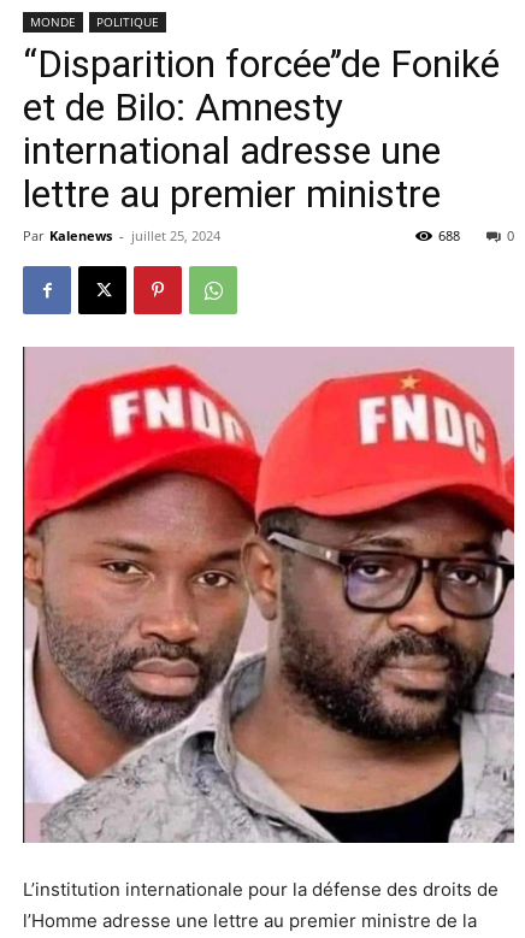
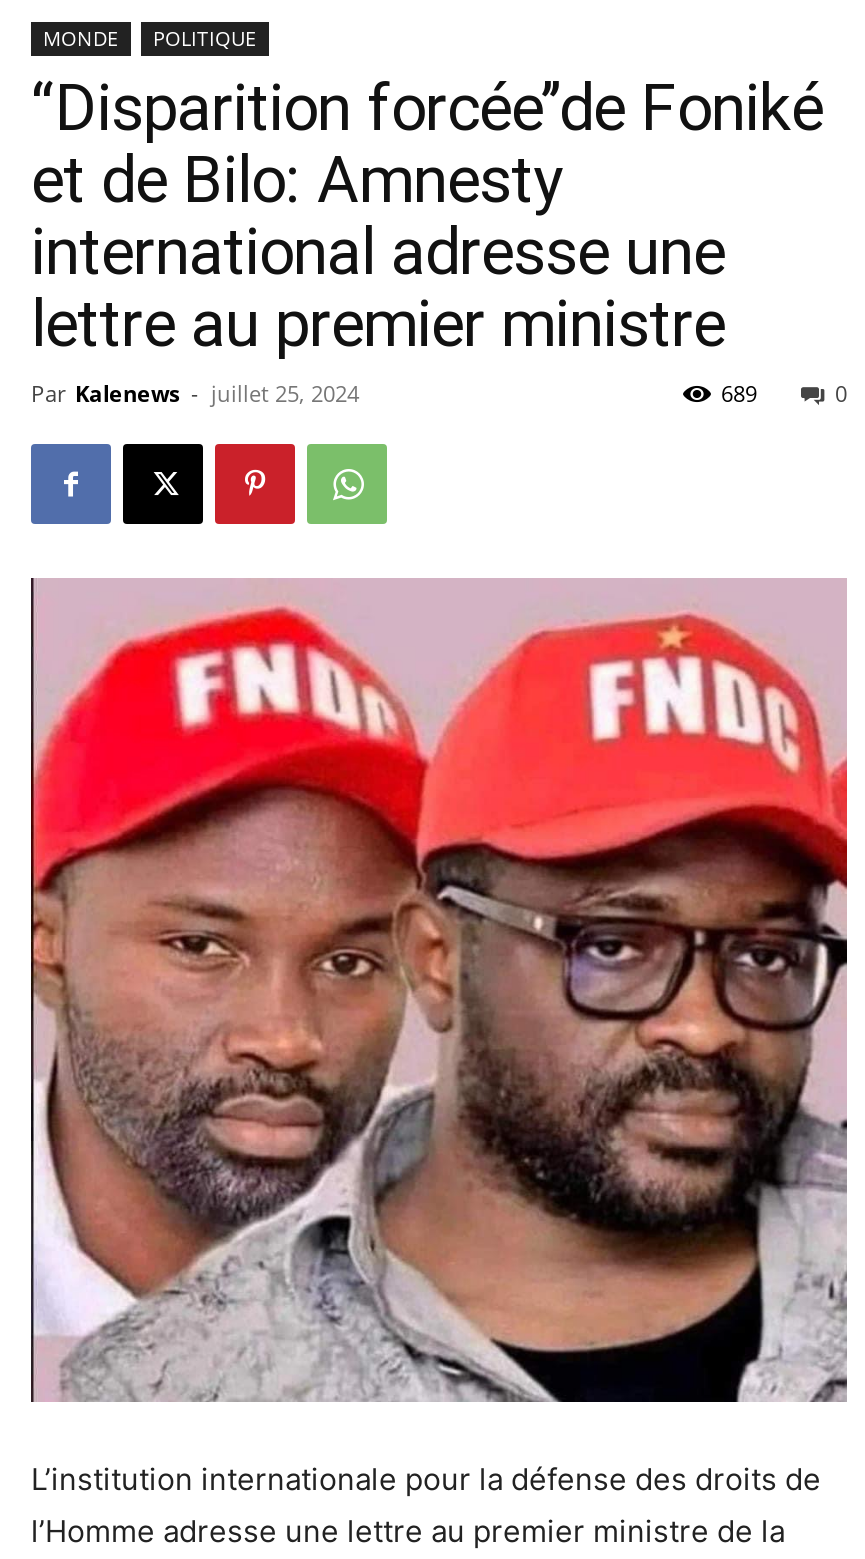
- 688
+ 689
